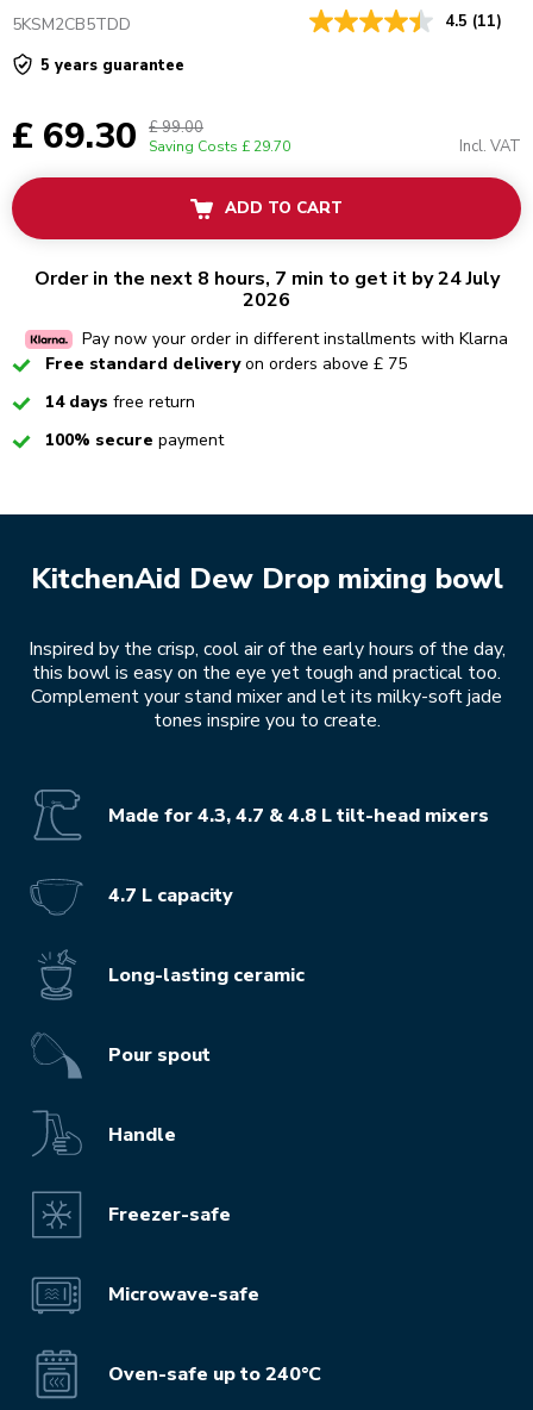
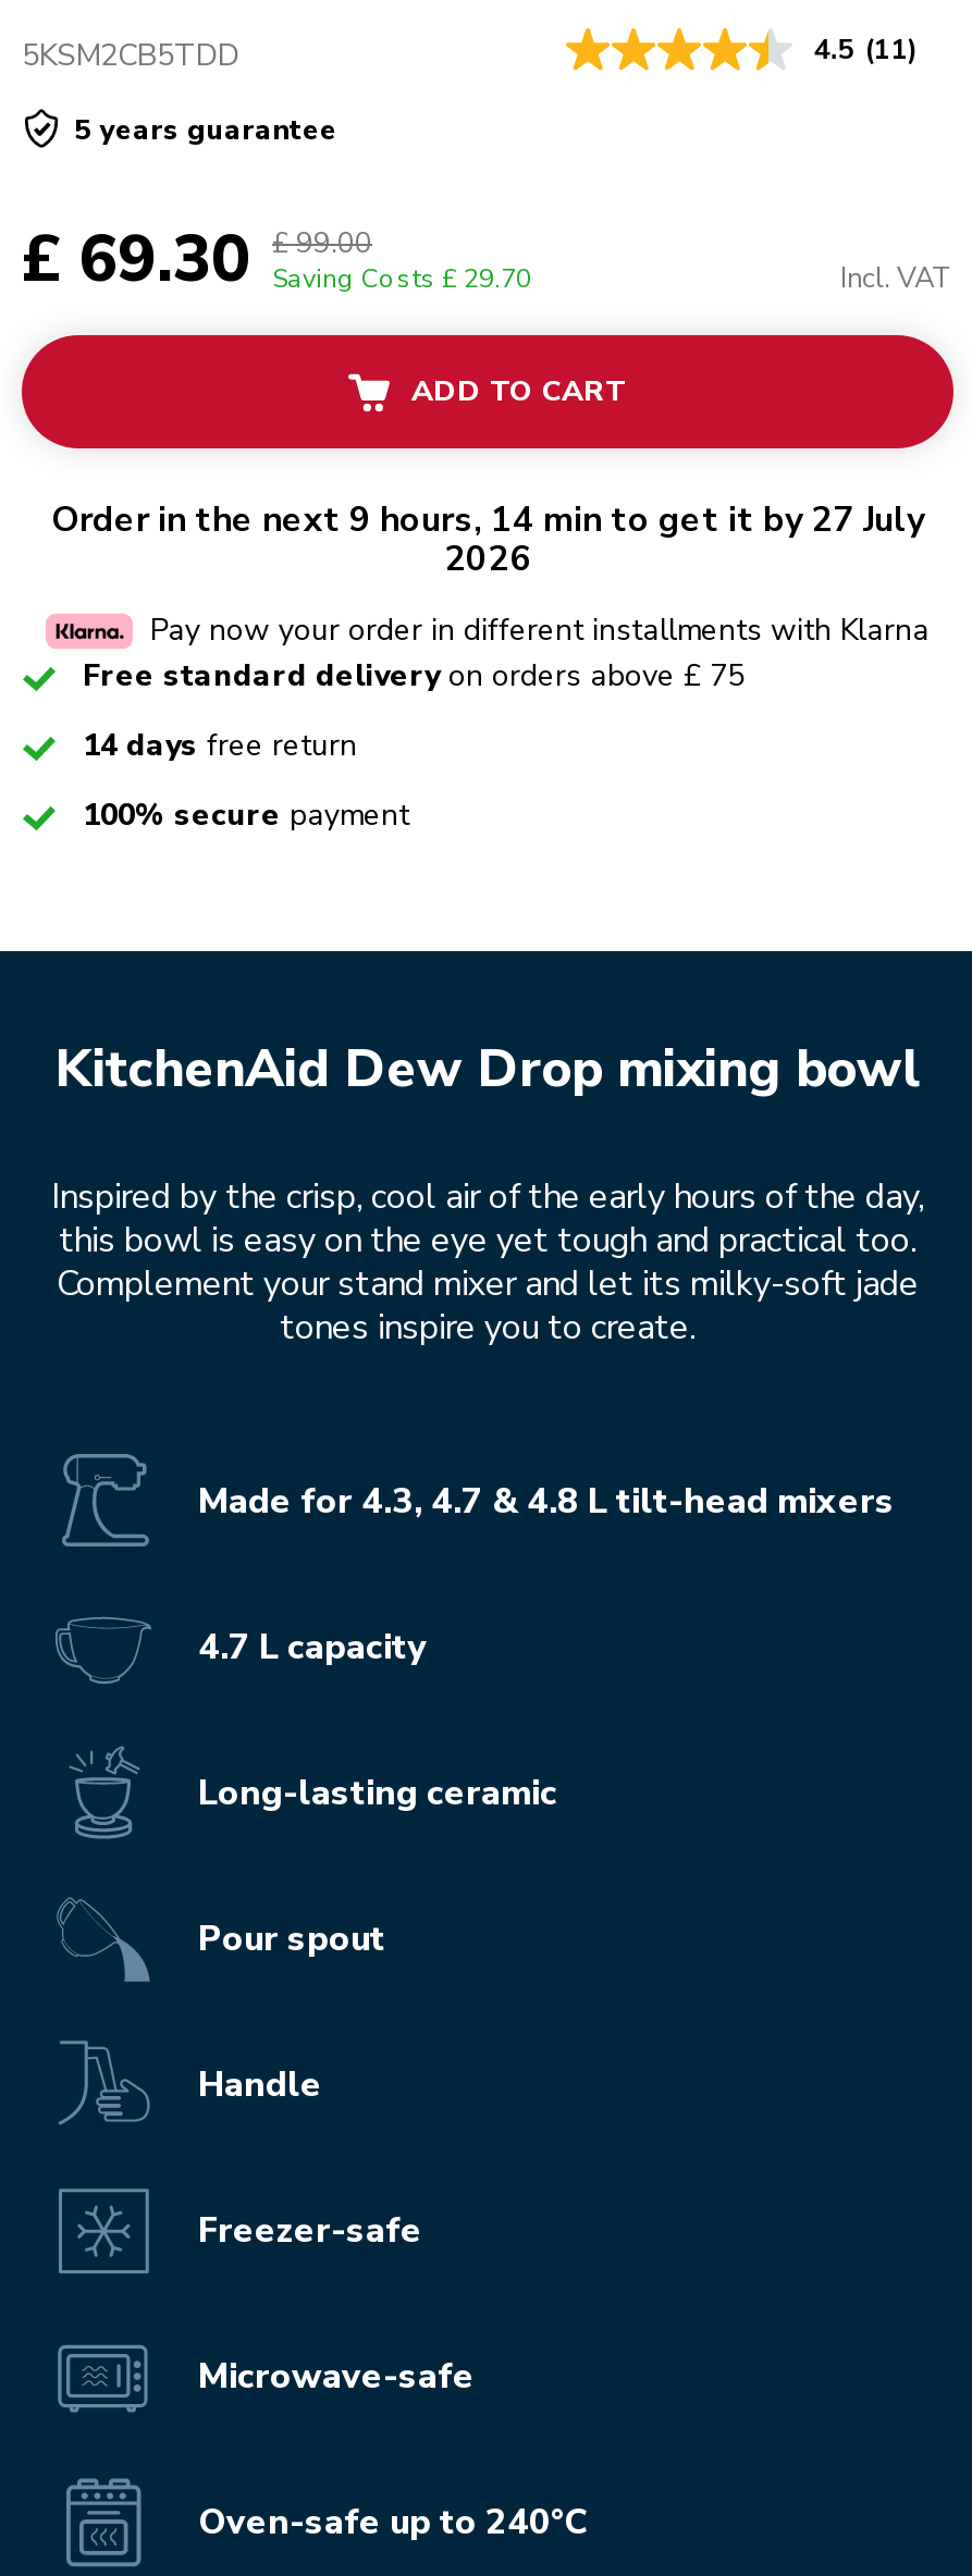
- Order in the next 8 hours, 7 min to get it by 24 July
+ Order in the next 9 hours, 14 min to get it by 27 July
